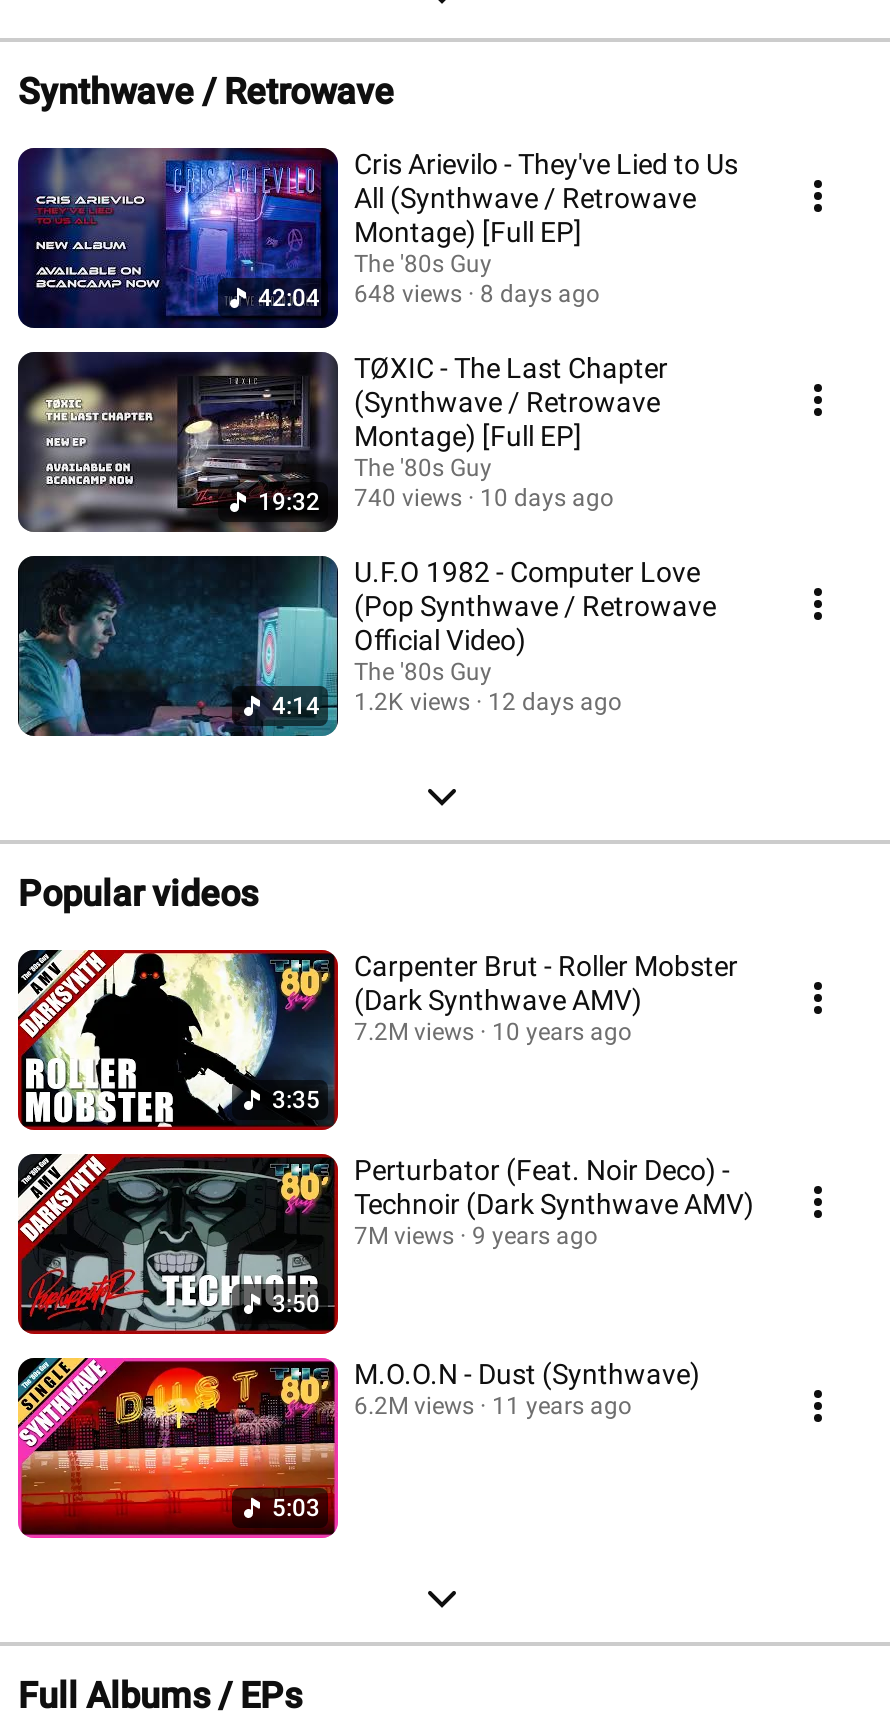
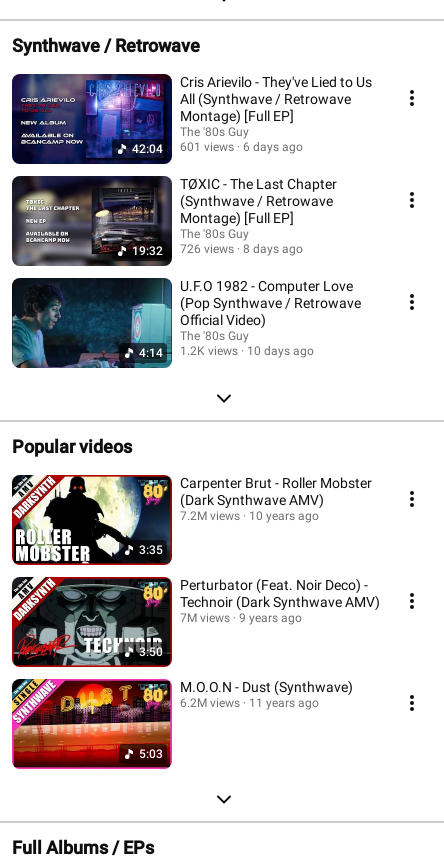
- 648 views
+ 601 views

- 8 days ago
+ 6 days ago

- 740 views
+ 726 views

- 10 days ago
+ 8 days ago

- 4:14 1.2K views 12 days ago
+ 4:14 1.2K views 10 days ago
